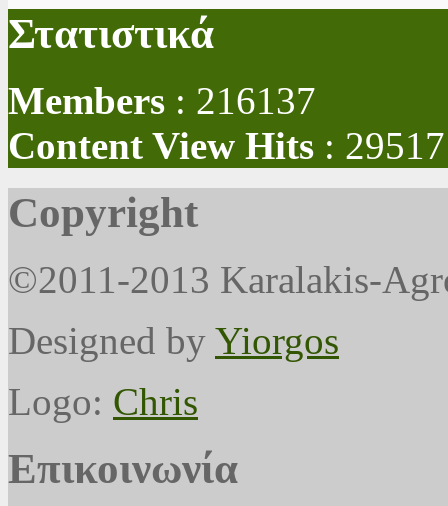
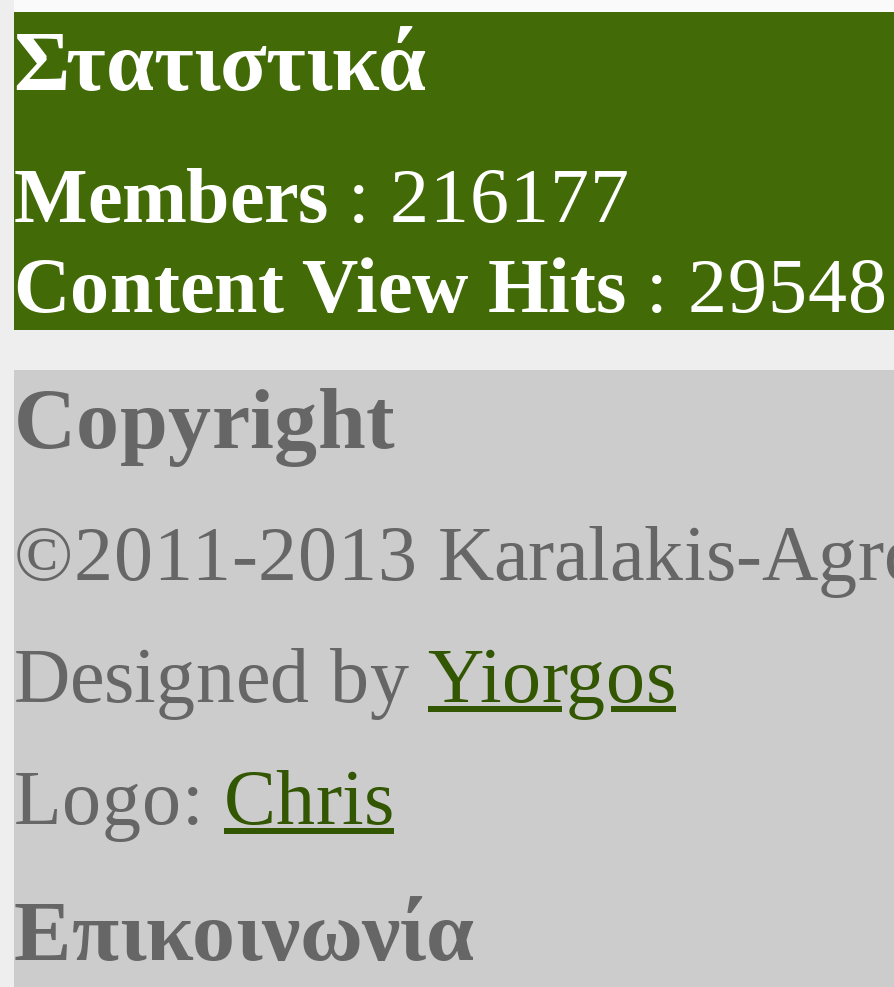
- Members: 216137
+ Members: 216177

- Content View Hits: 29517
+ Content View Hits: 29548
